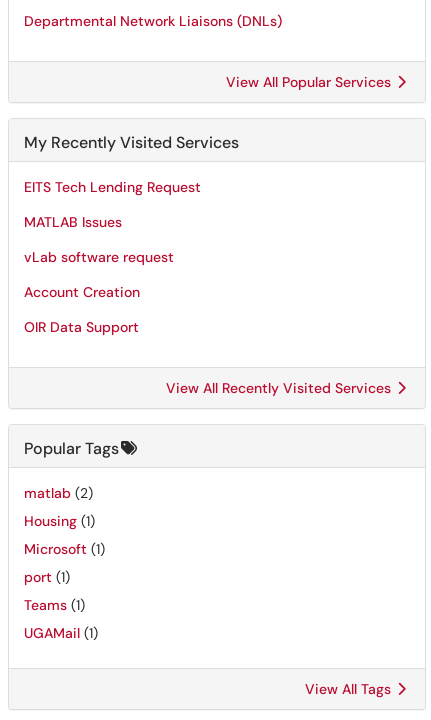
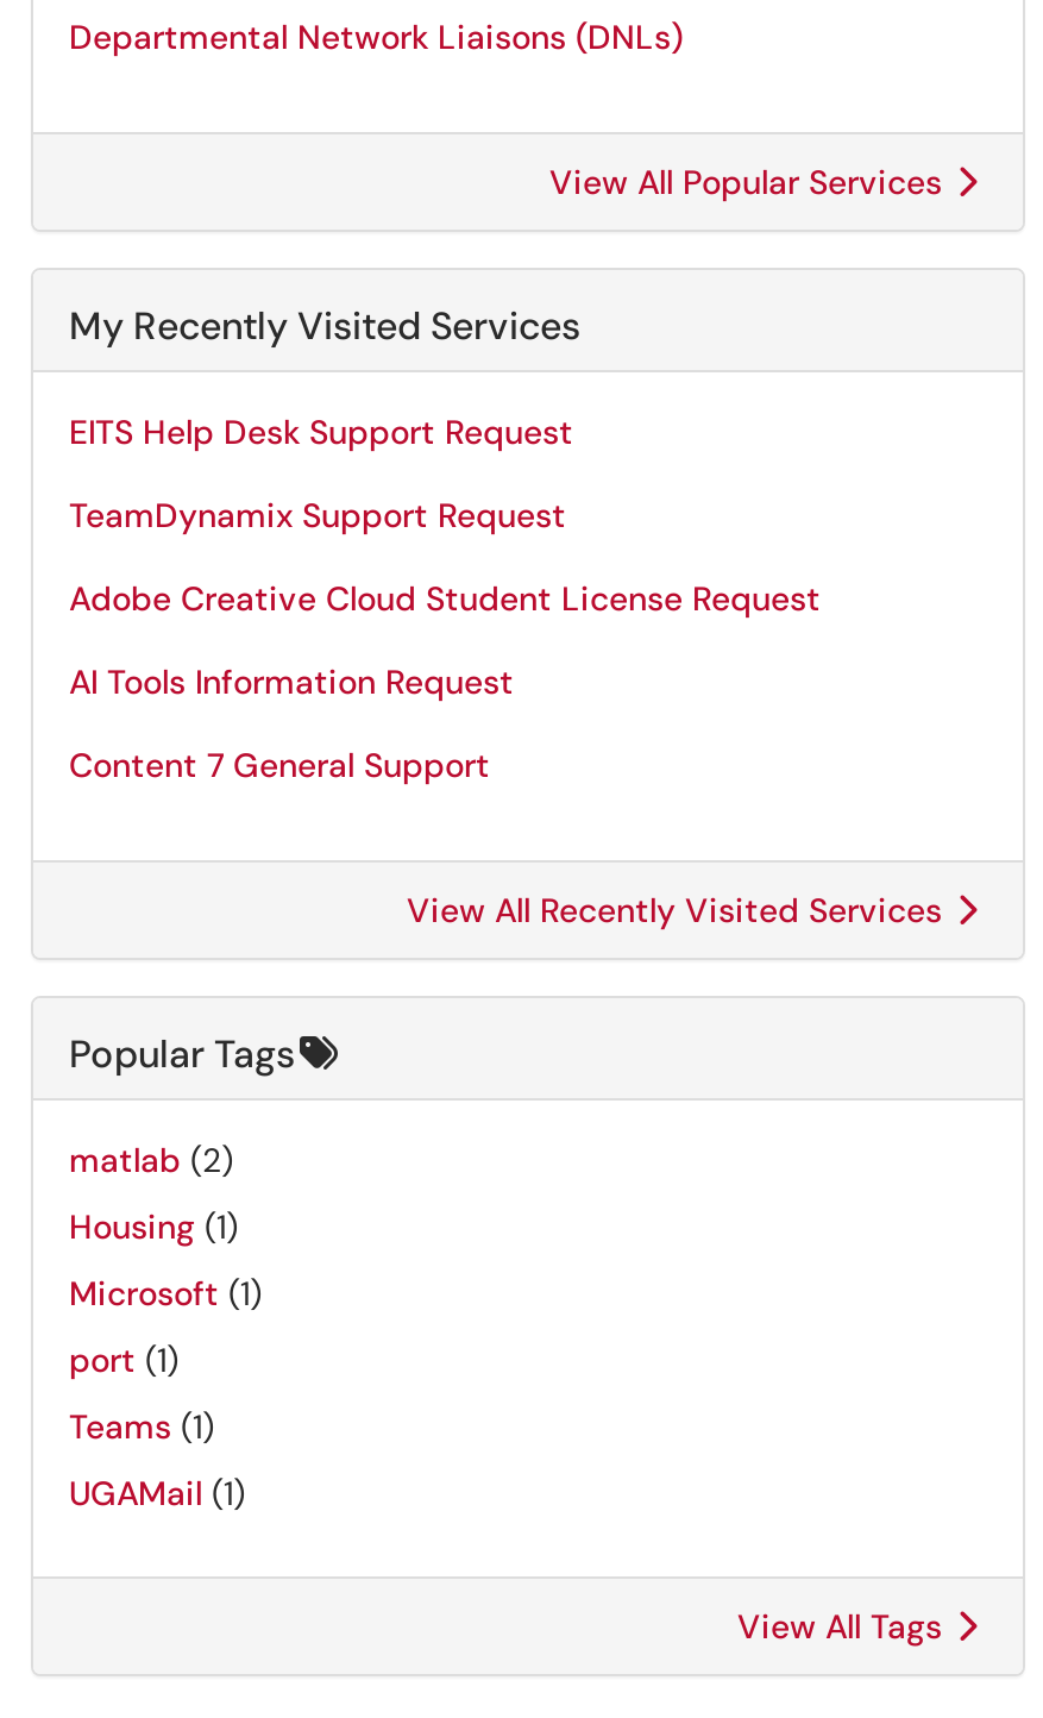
- EITS Tech Lending Request
+ EITS Help Desk Support Request

- MATLAB Issues
+ TeamDynamix Support Request

- vLab software request
+ Adobe Creative Cloud Student License Request

- Account Creation
+ AI Tools Information Request

- OIR Data Support
+ Content 7 General Support
